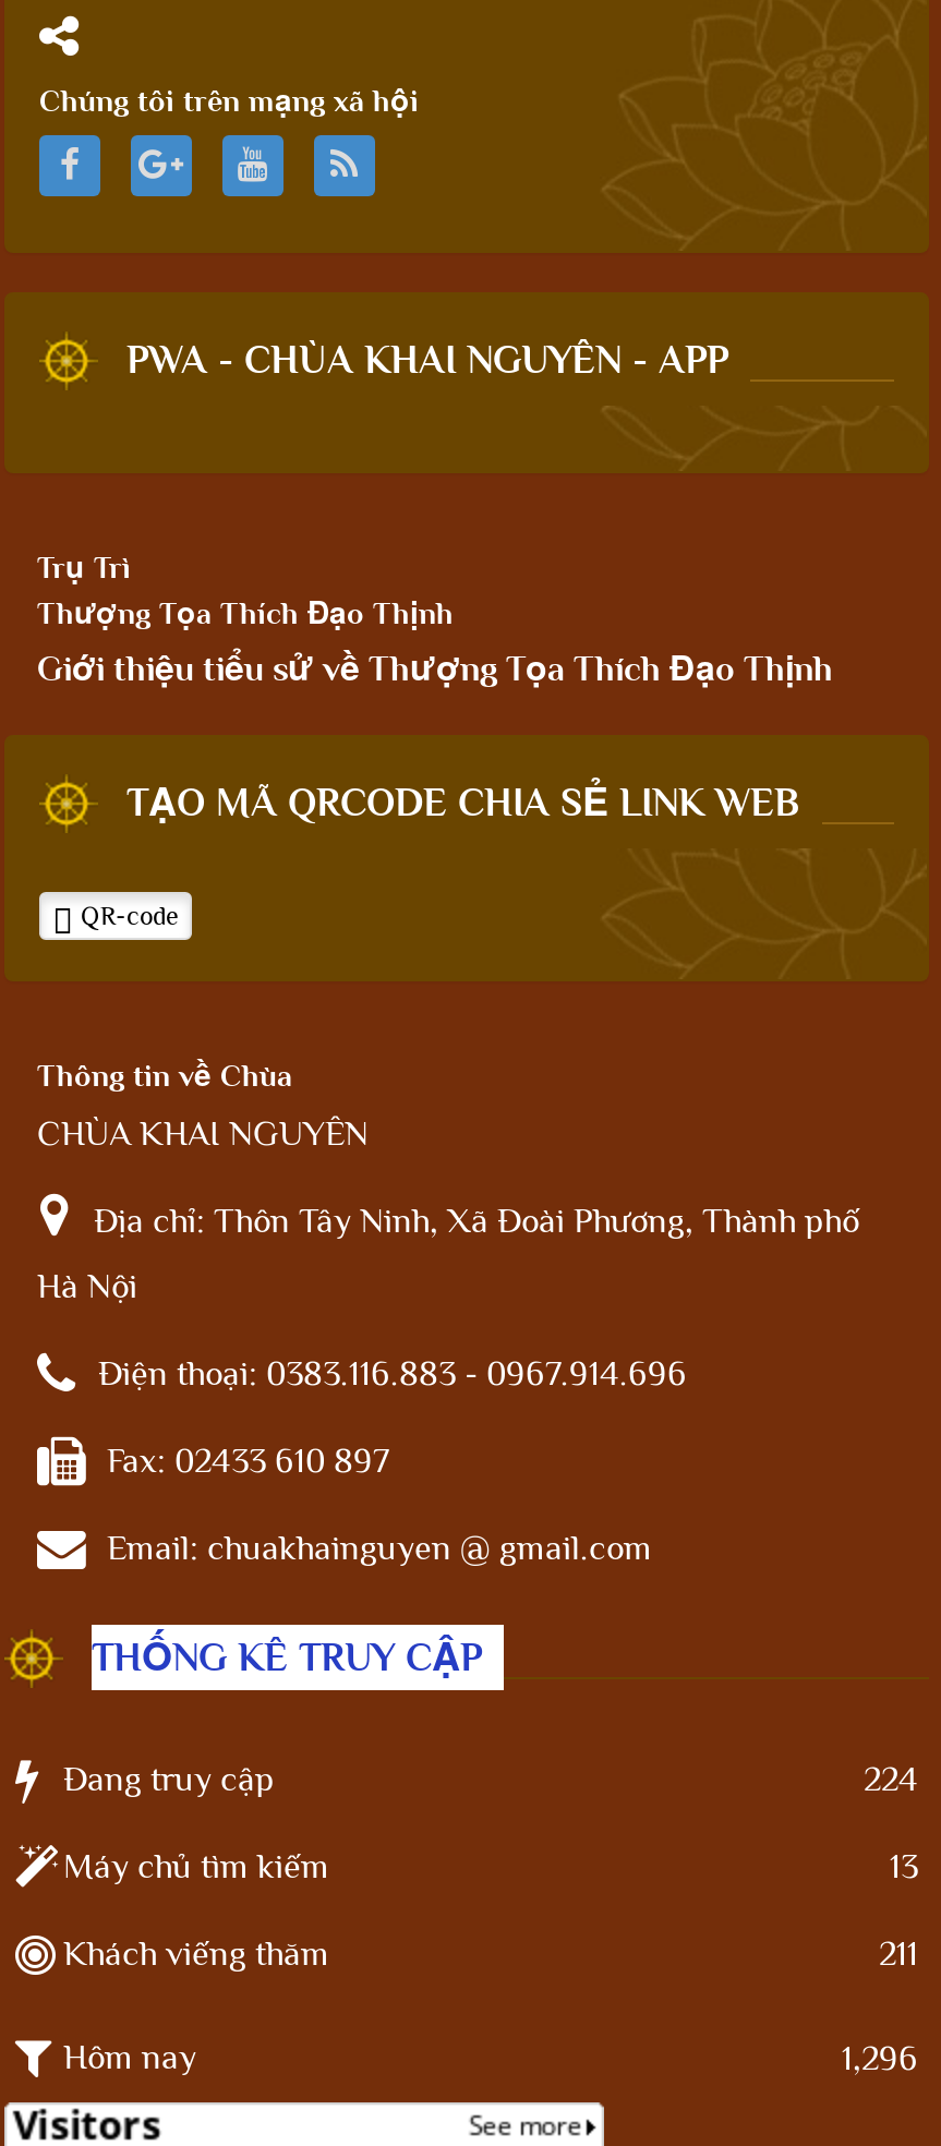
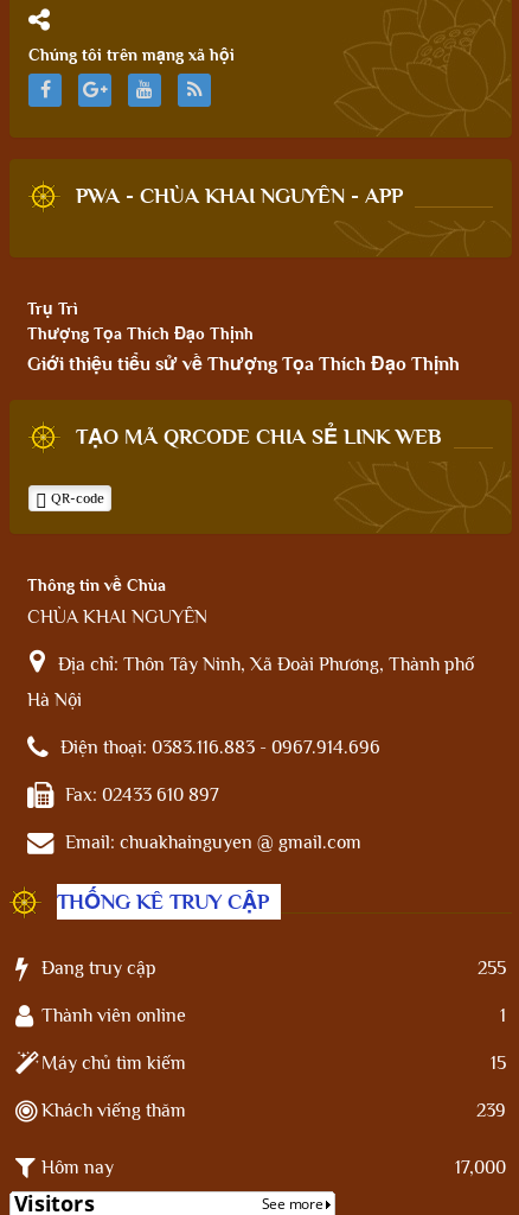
- 224
+ 255
+ Thành viên online
+ 1

- 13
+ 15

- 211
+ 239

- 1,296
+ 17,000
